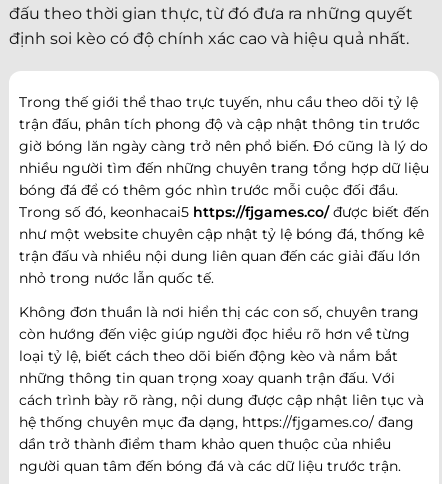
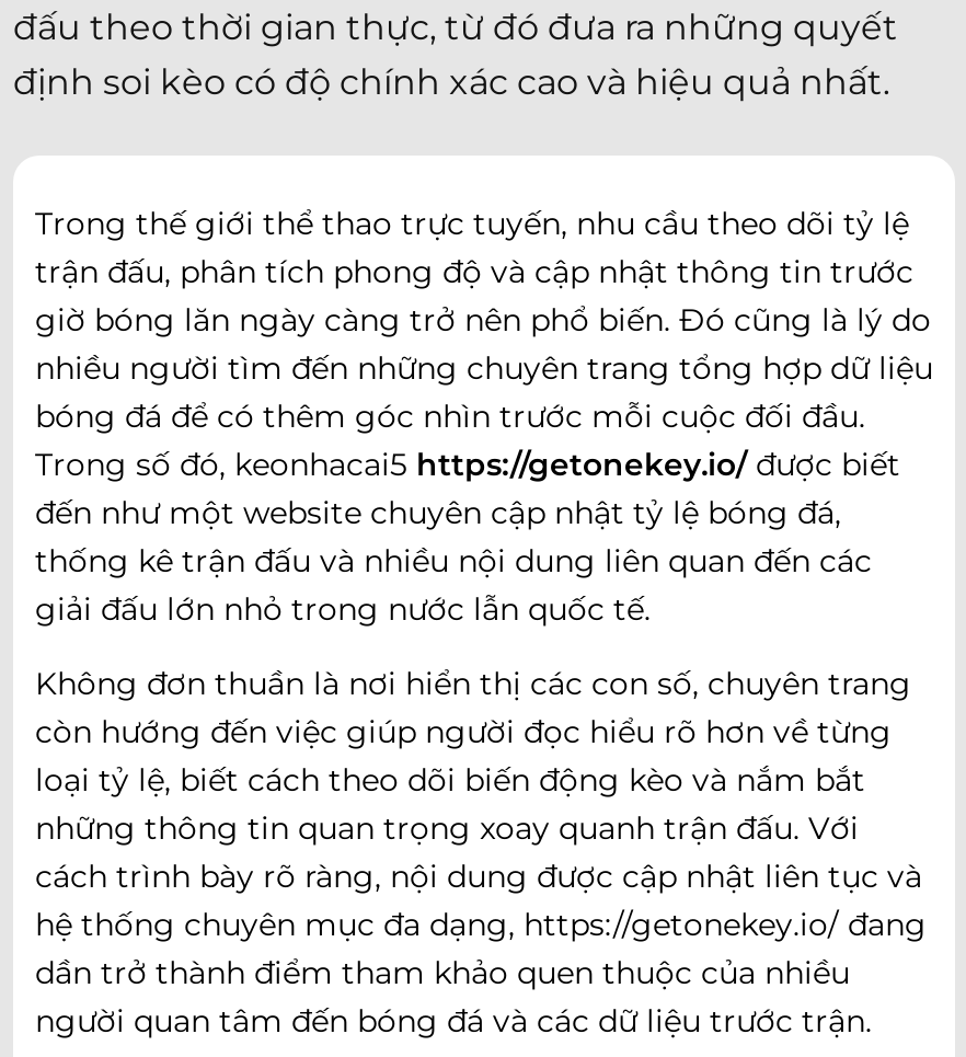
- Trong số đó, keonhacai5 https://fjgames.co/ được biết đến
- như một website chuyên cập nhật tỷ lệ bóng đá, thống kê
- trận đấu và nhiều nội dung liên quan đến các giải đấu lớn
- nhỏ trong nước lẫn quốc tế.
+ Trong số đó, keonhacai5 https://getonekey.io/ được biết
+ đến như một website chuyên cập nhật tỷ lệ bóng đá,
+ thống kê trận đấu và nhiều nội dung liên quan đến các
+ giải đấu lớn nhỏ trong nước lẫn quốc tế.

- hệ thống chuyên mục đa dạng, https://fjgames.co/ đang
+ hệ thống chuyên mục đa dạng, https://getonekey.io/ đang
